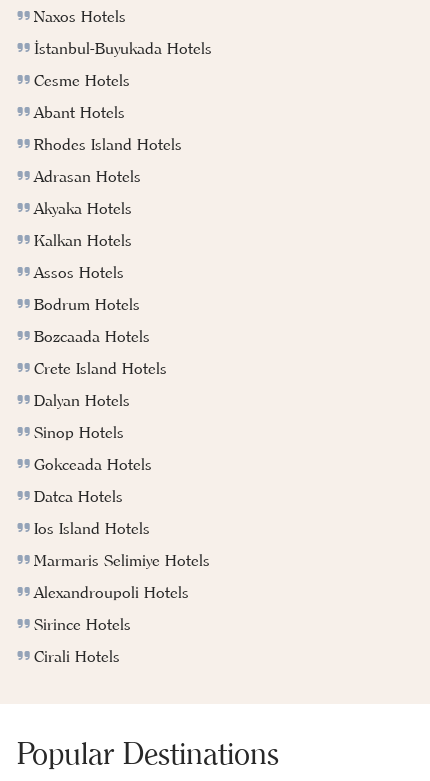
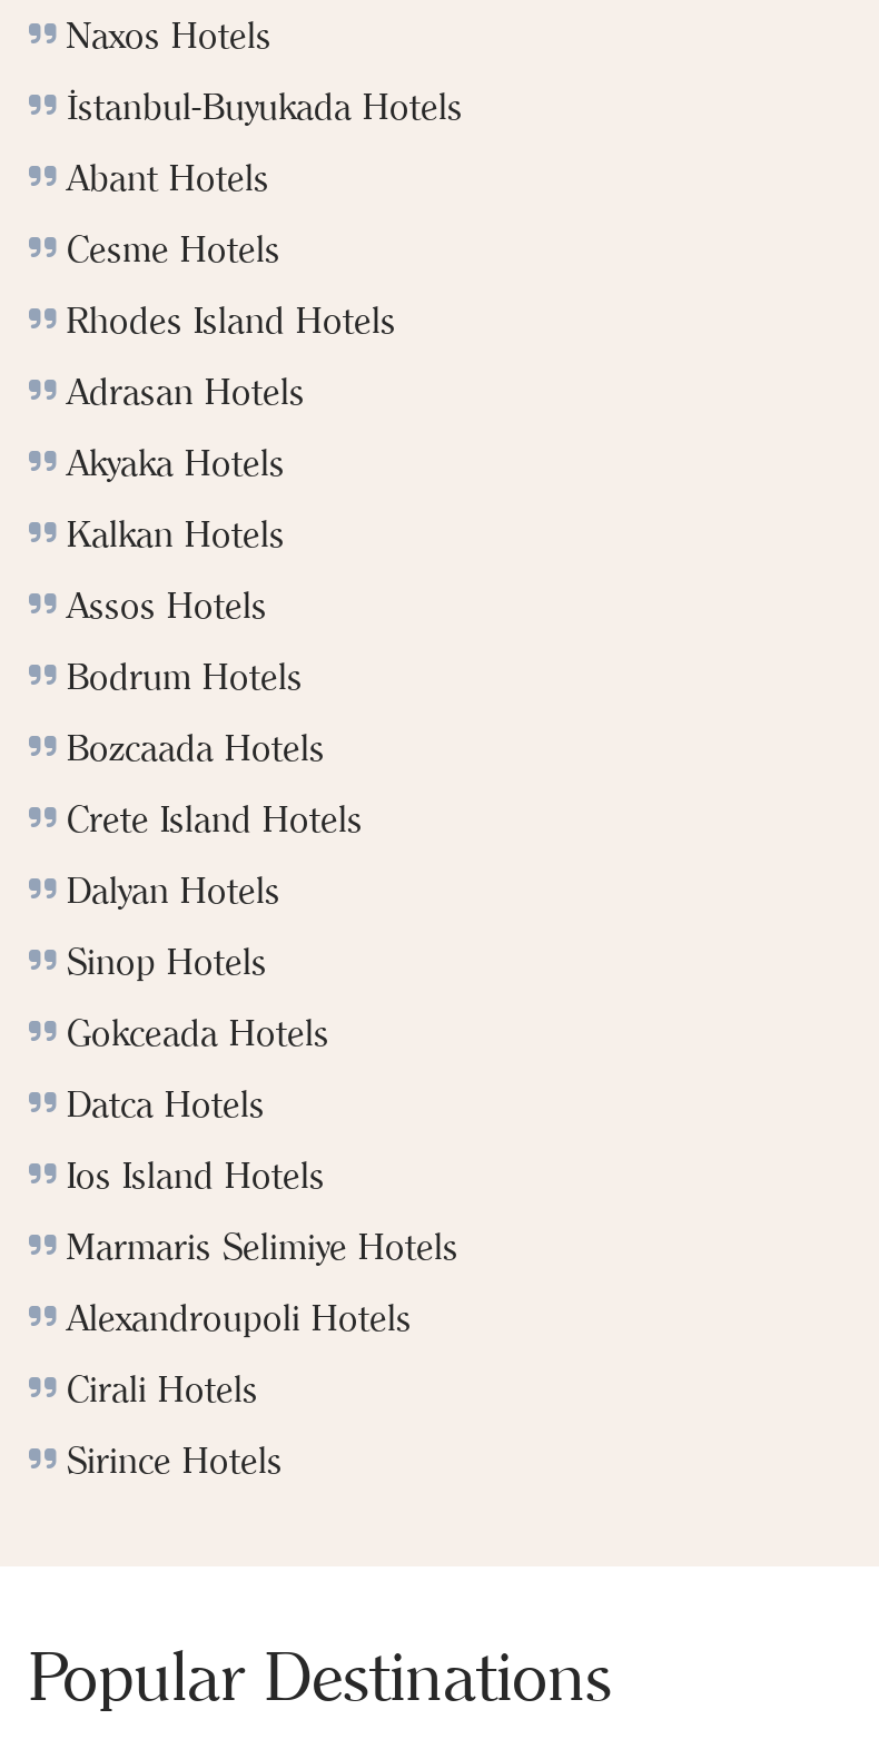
moved down: Cesme Hotels

moved up: Abant Hotels

moved down: Sirince Hotels

moved up: Cirali Hotels
